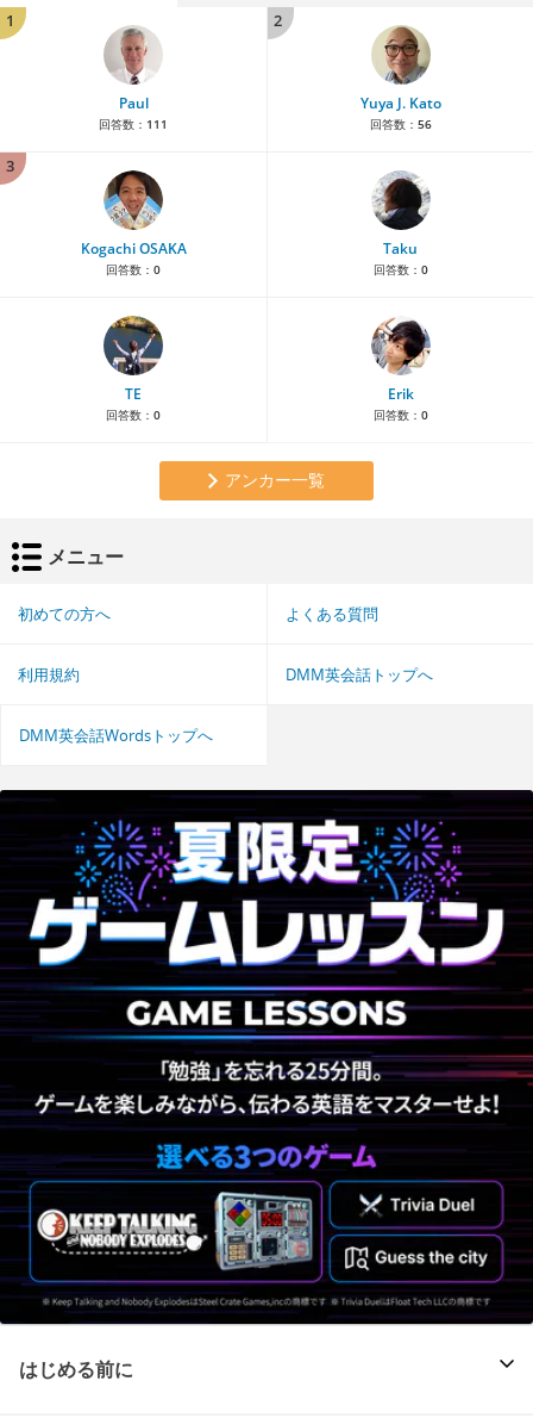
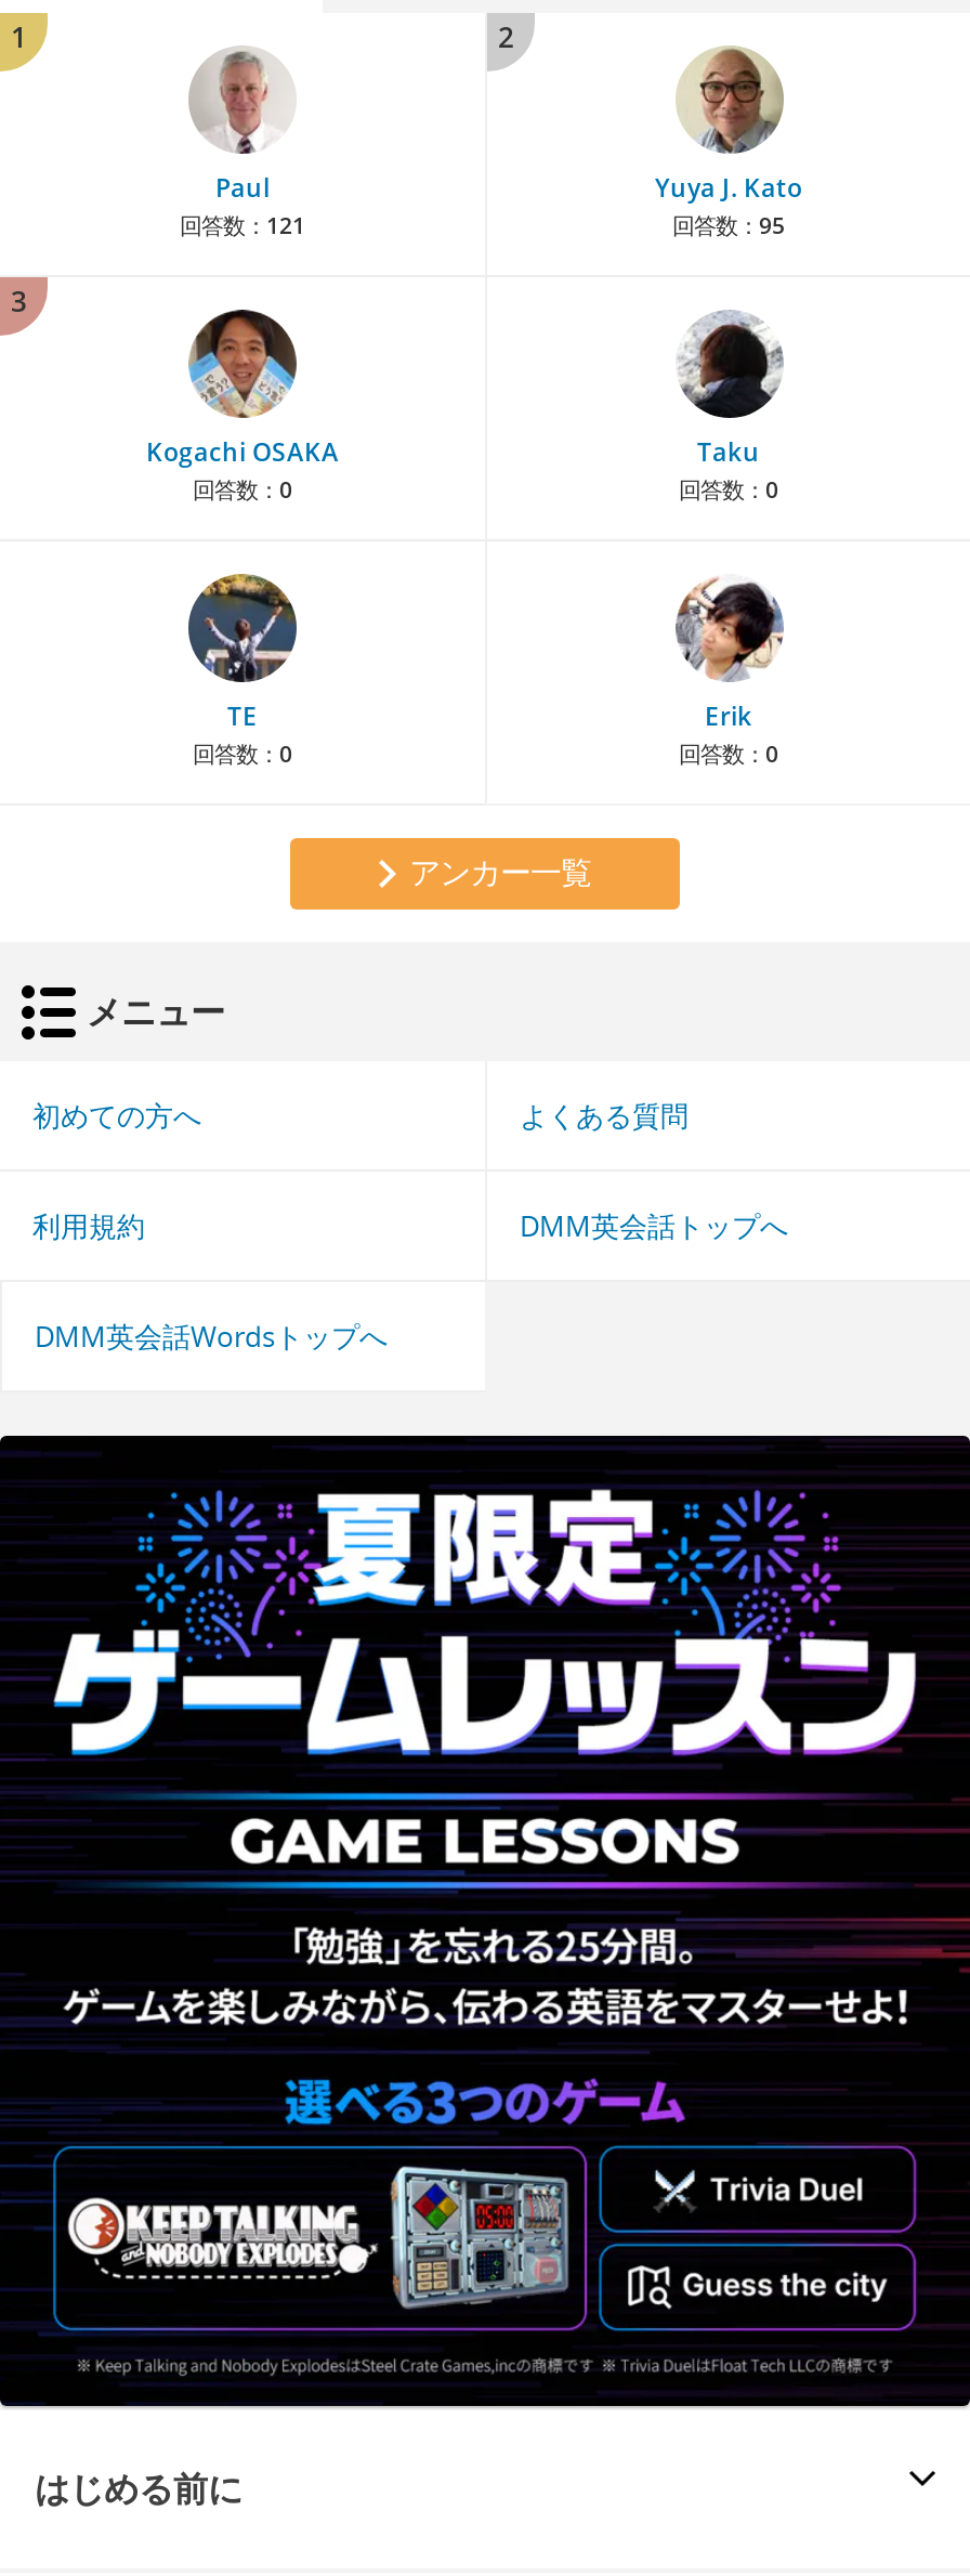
- 回答数：111
+ 回答数：121

- 回答数：56
+ 回答数：95
